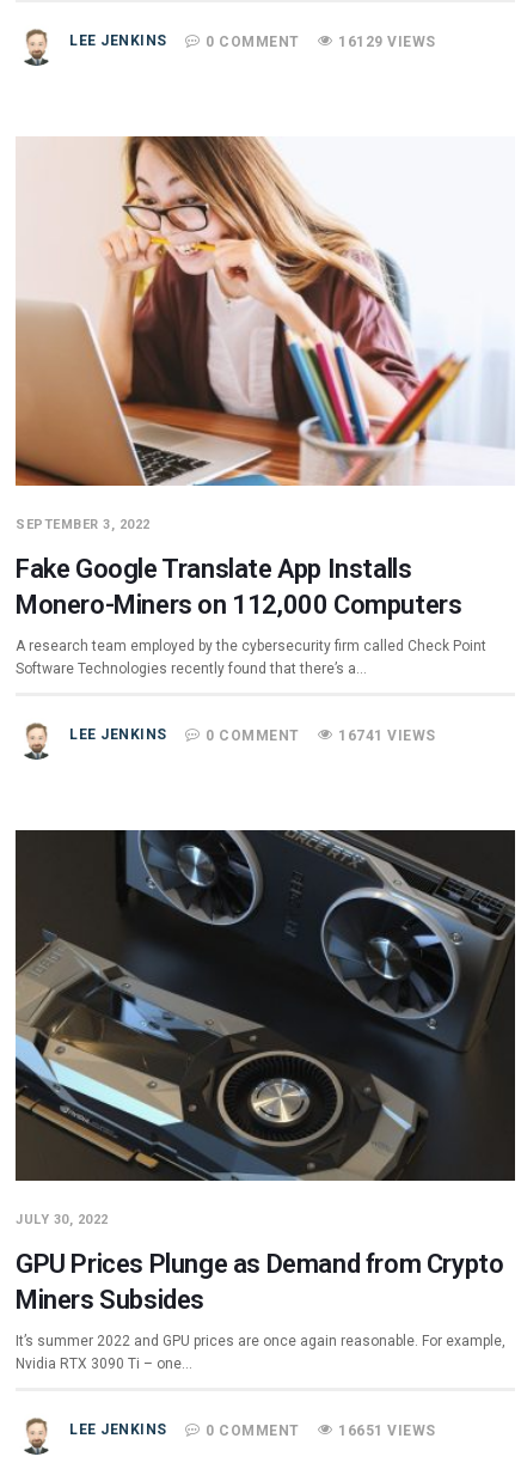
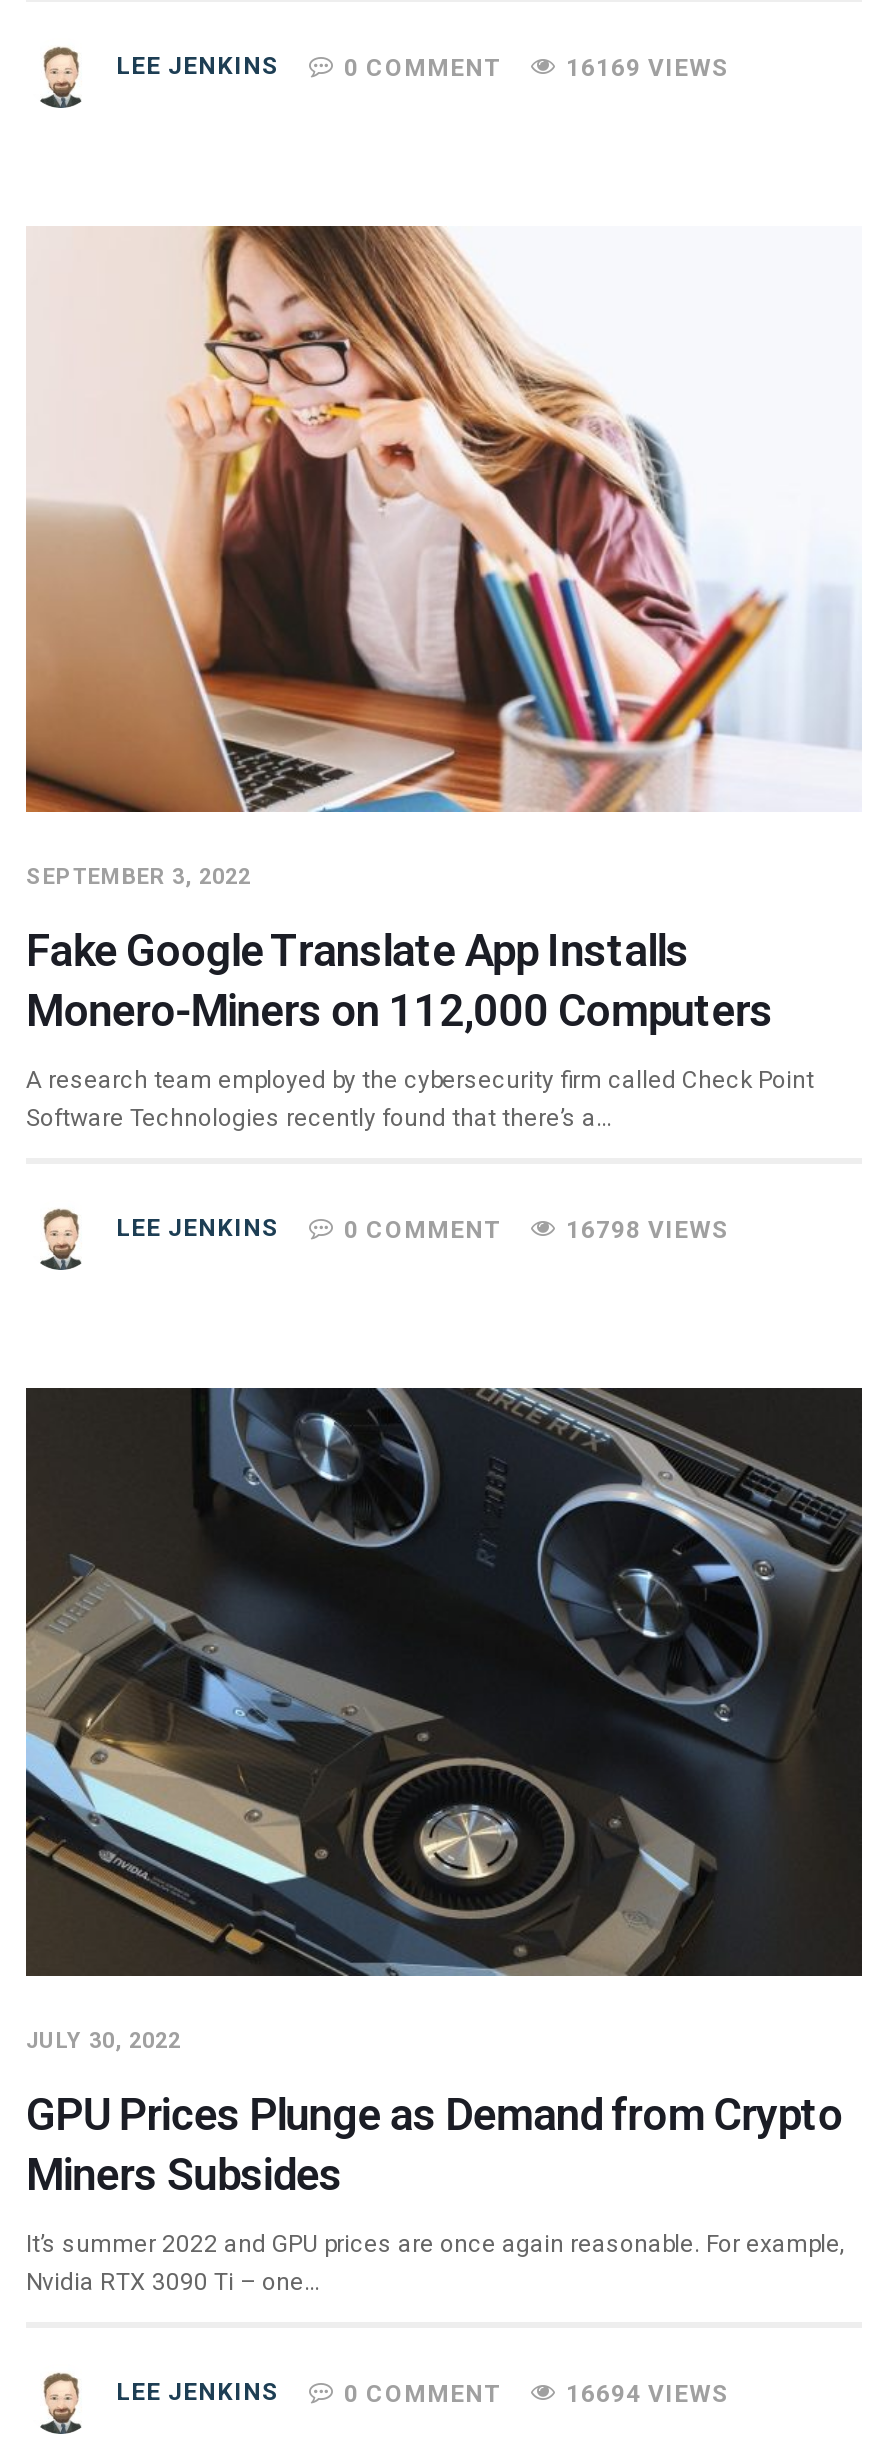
- 16129 VIEWS
+ 16169 VIEWS

- 16741 VIEWS
+ 16798 VIEWS

- 16651 VIEWS
+ 16694 VIEWS
